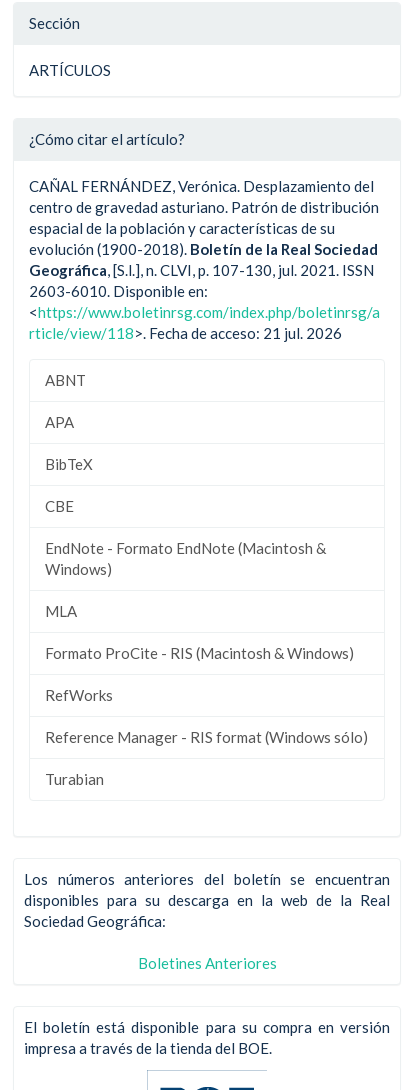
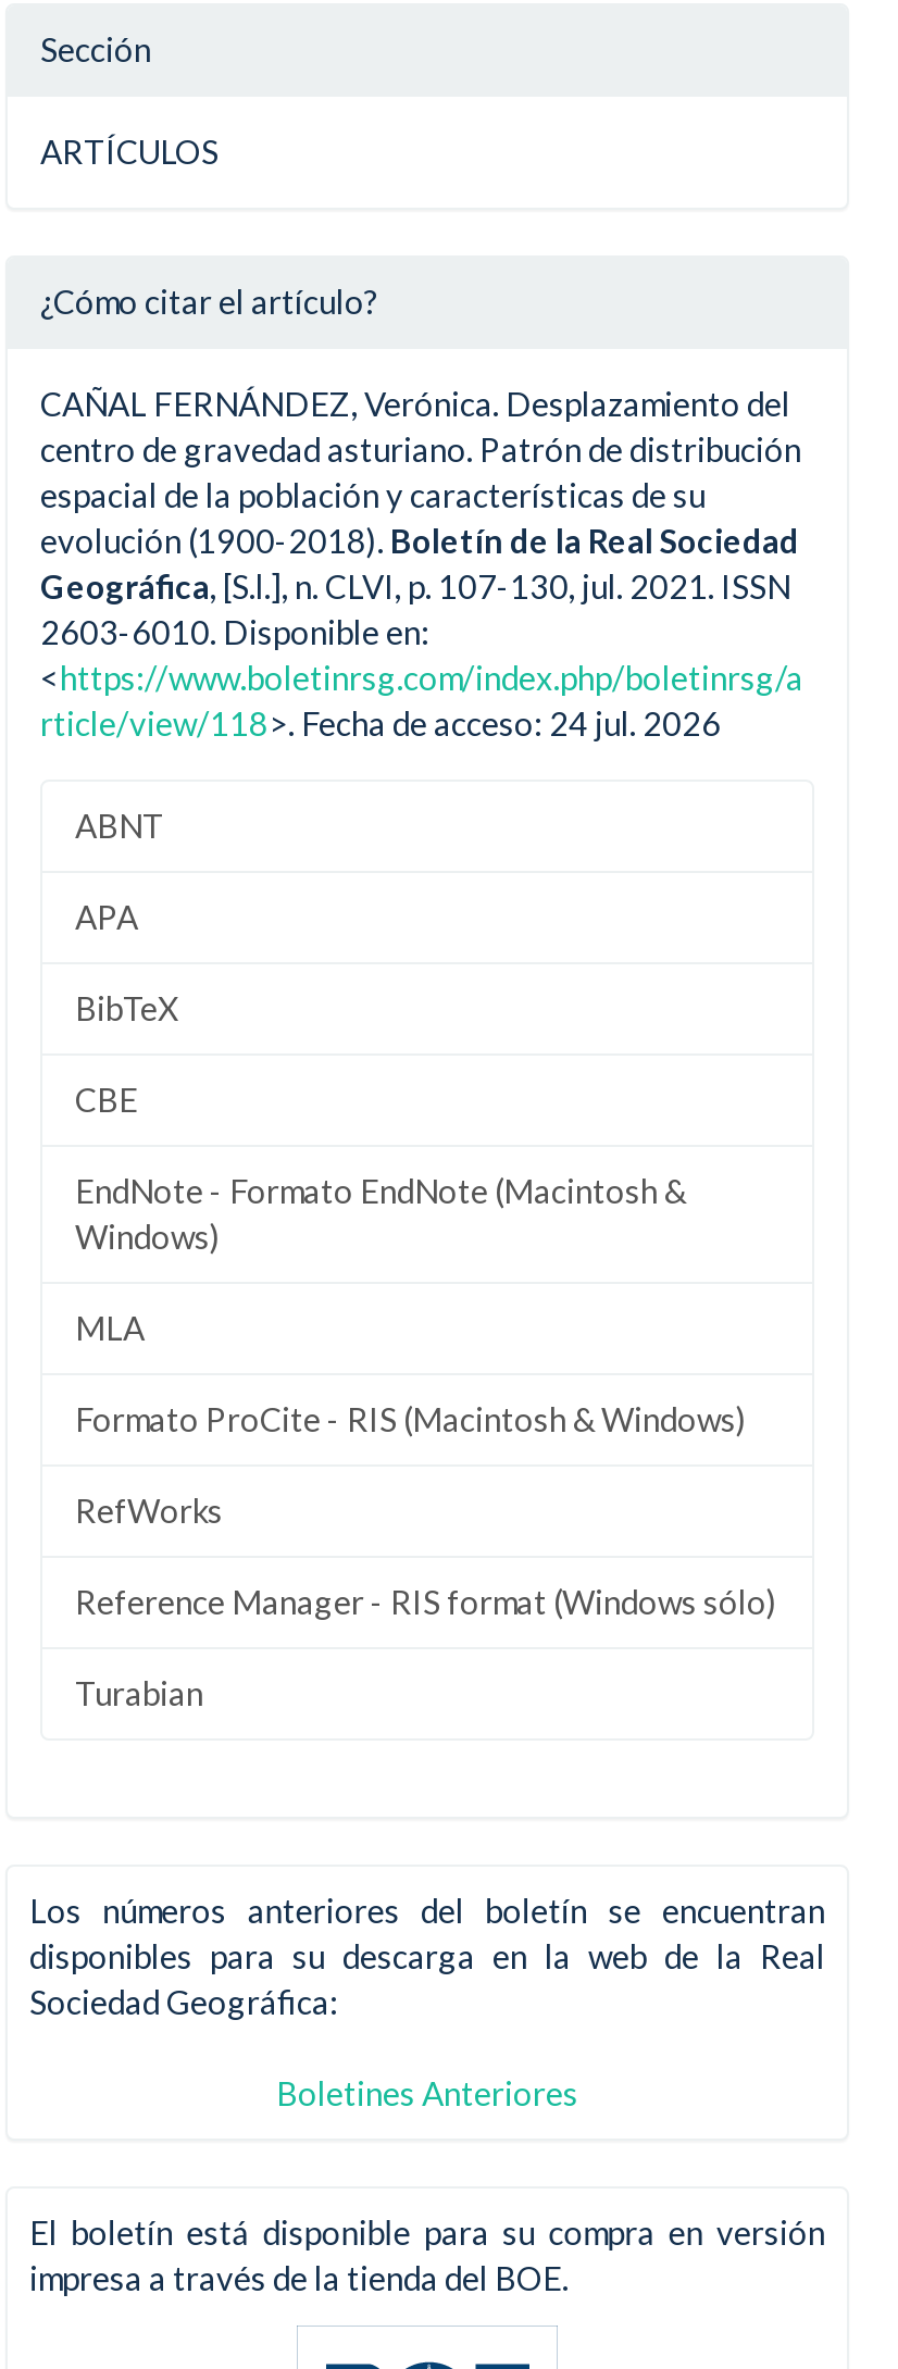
- rticle/view/118>. Fecha de acceso: 21 jul. 2026
+ rticle/view/118>. Fecha de acceso: 24 jul. 2026
